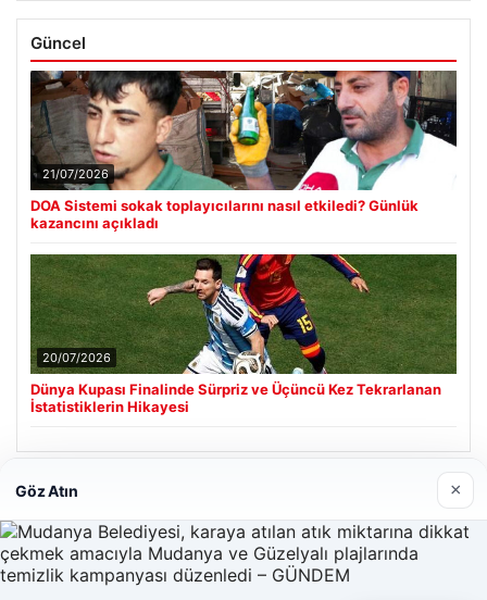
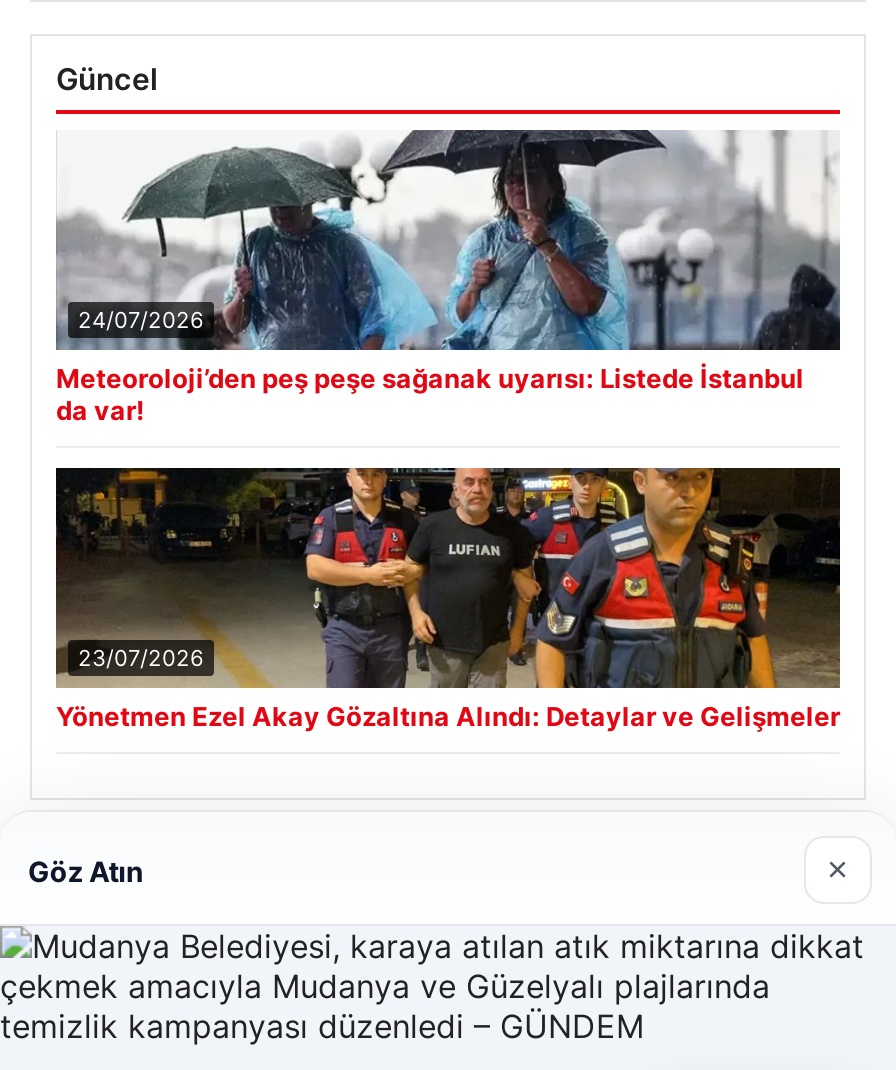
- [image]
- 21/07/2026
+ [image]
+ 24/07/2026

- DOA Sistemi sokak toplayıcılarını nasıl etkiledi? Günlük
- kazancını açıkladı
+ Meteoroloji’den peş peşe sağanak uyarısı: Listede İstanbul
+ da var!

- [image]
- 20/07/2026
+ [image]
+ 23/07/2026

- Dünya Kupası Finalinde Sürpriz ve Üçüncü Kez Tekrarlanan
- İstatistiklerin Hikayesi
+ Yönetmen Ezel Akay Gözaltına Alındı: Detaylar ve Gelişmeler
